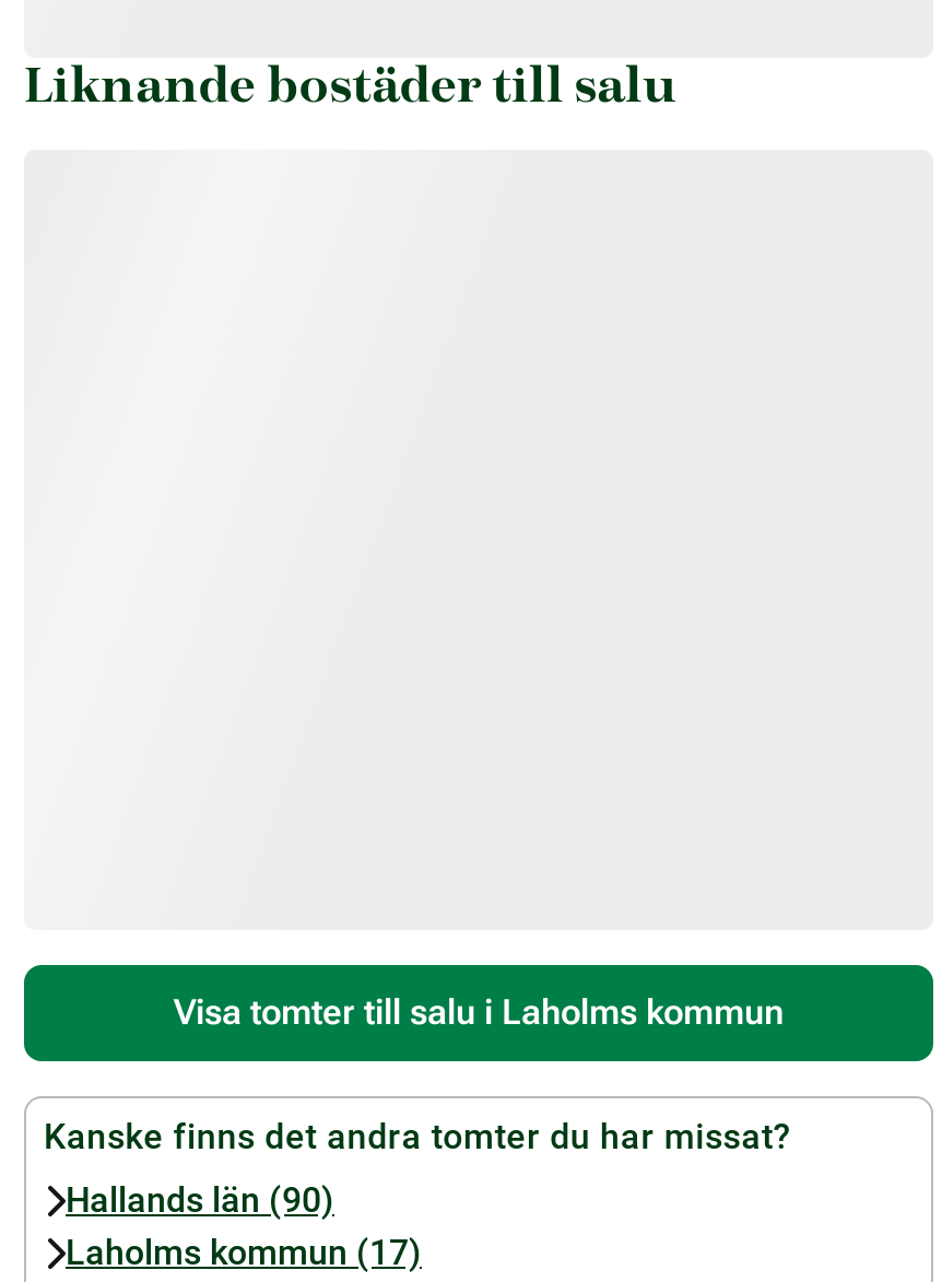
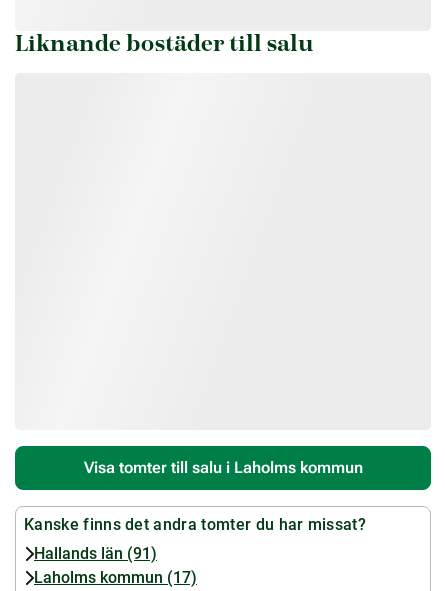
- Hallands län (90)
+ Hallands län (91)
